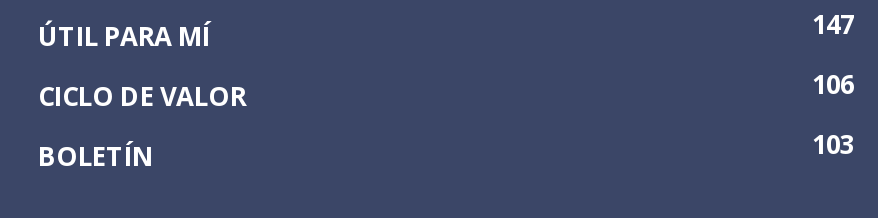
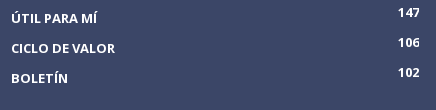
- 103
+ 102
